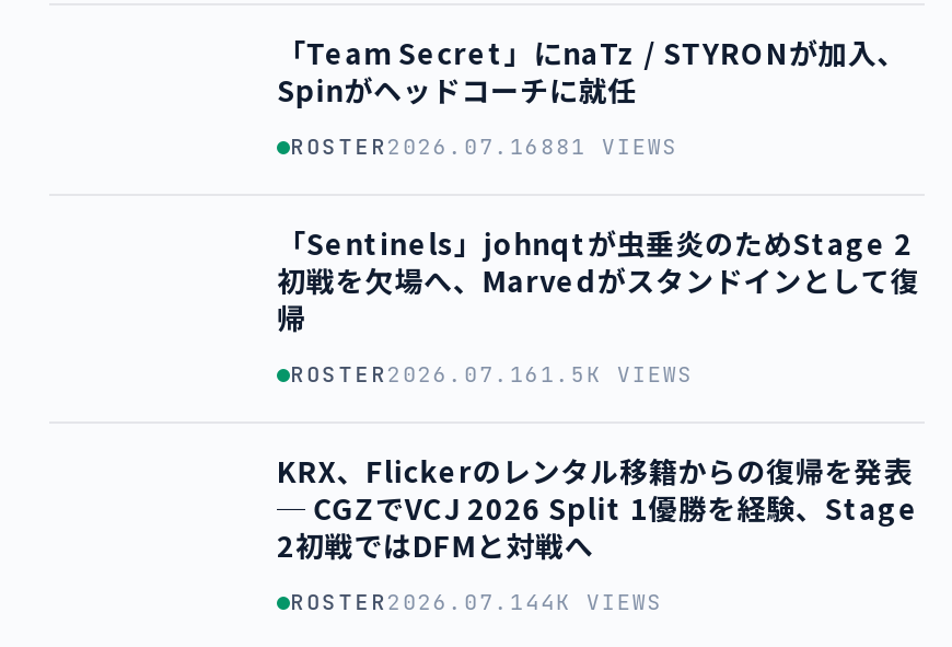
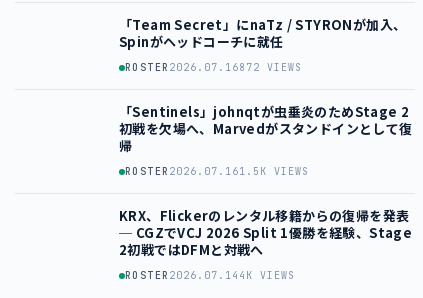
- ROSTER 2026.07.16 881 VIEWS
+ ROSTER 2026.07.16 872 VIEWS
